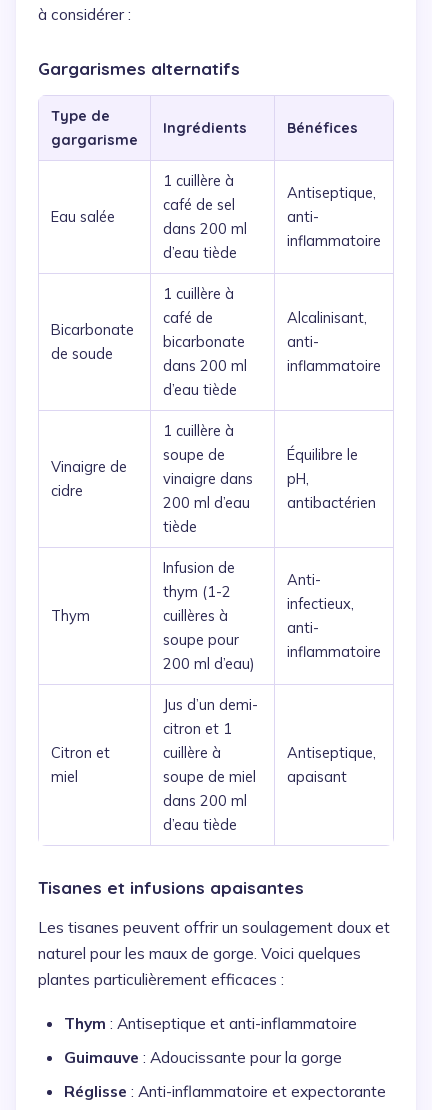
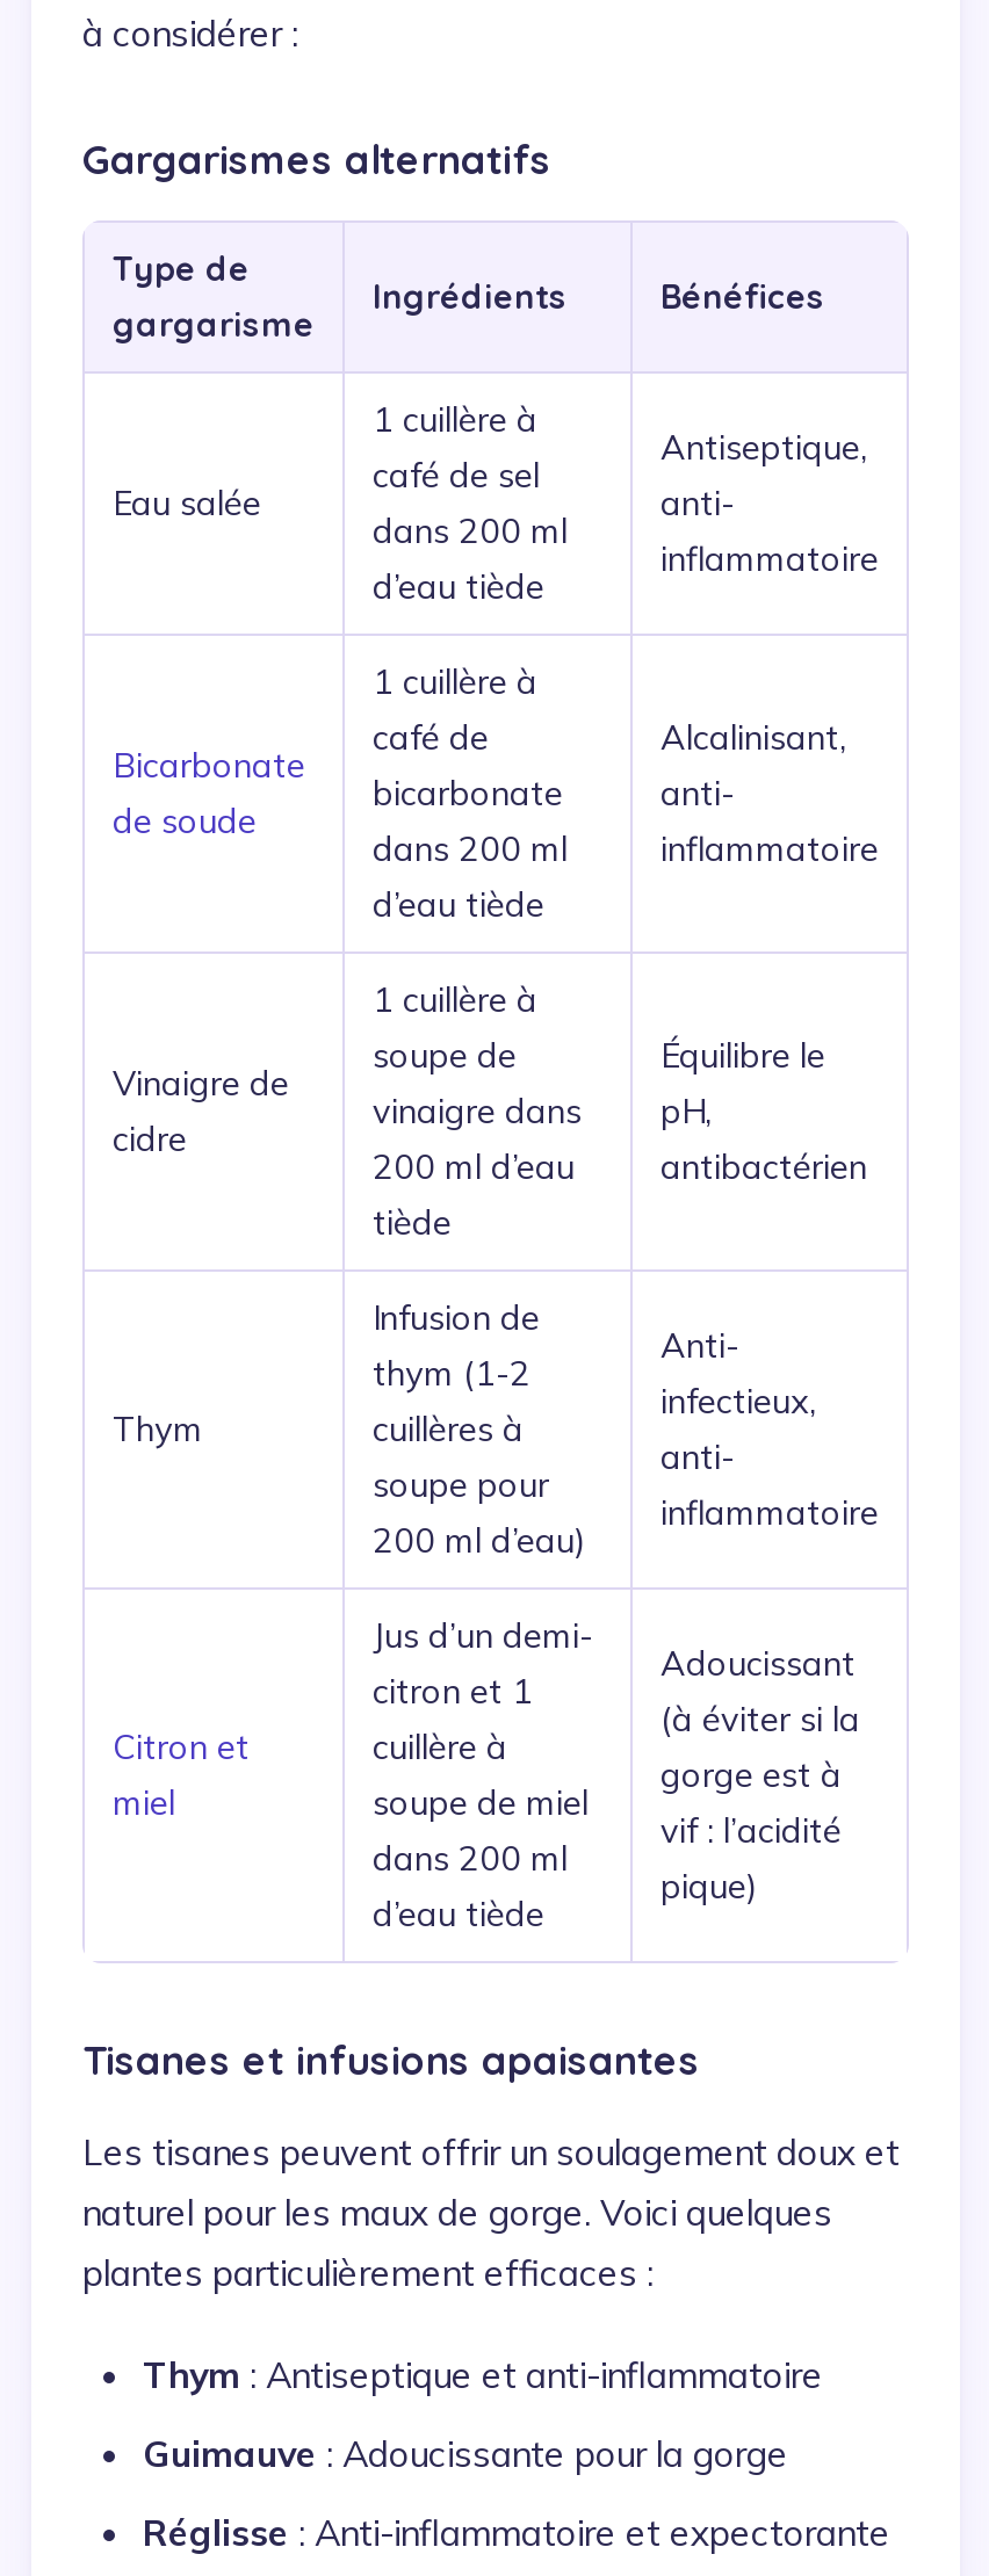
- Antiseptique,
- apaisant
+ Adoucissant
+ (à éviter si la
+ gorge est à
+ vif : l’acidité
+ pique)
